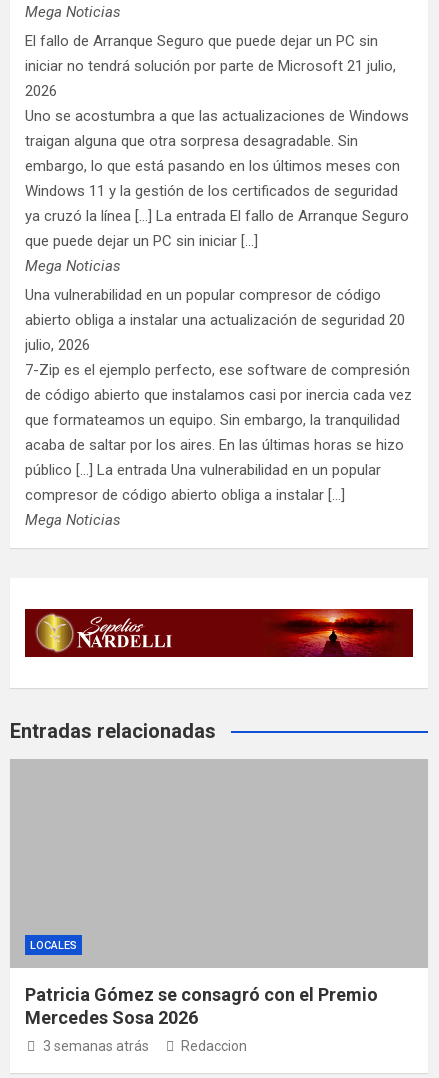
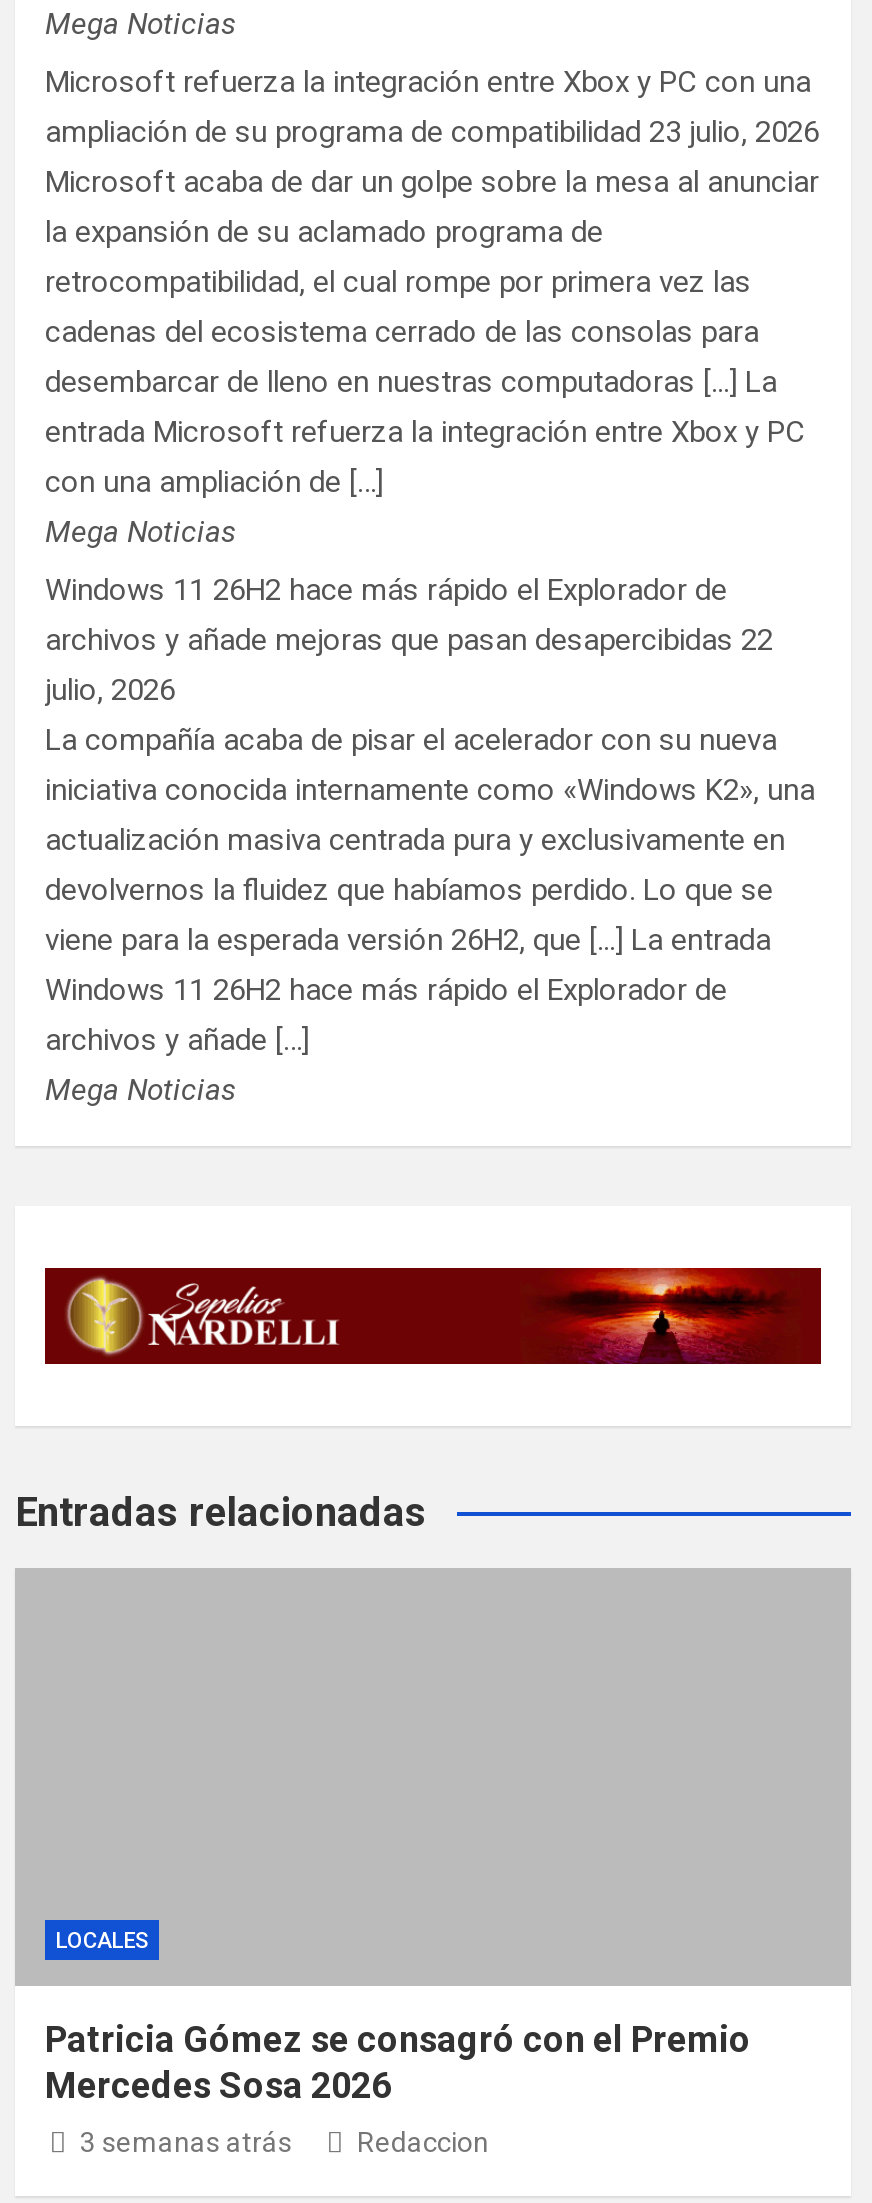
- El fallo de Arranque Seguro que puede dejar un PC sin
- iniciar no tendrá solución por parte de Microsoft 21 julio,
- 2026
- Uno se acostumbra a que las actualizaciones de Windows
- traigan alguna que otra sorpresa desagradable. Sin
- embargo, lo que está pasando en los últimos meses con
- Windows 11 y la gestión de los certificados de seguridad
- ya cruzó la línea [...] La entrada El fallo de Arranque Seguro
- que puede dejar un PC sin iniciar […]
+ Microsoft refuerza la integración entre Xbox y PC con una
+ ampliación de su programa de compatibilidad 23 julio, 2026
+ Microsoft acaba de dar un golpe sobre la mesa al anunciar
+ la expansión de su aclamado programa de
+ retrocompatibilidad, el cual rompe por primera vez las
+ cadenas del ecosistema cerrado de las consolas para
+ desembarcar de lleno en nuestras computadoras [...] La
+ entrada Microsoft refuerza la integración entre Xbox y PC
+ con una ampliación de […]

- Una vulnerabilidad en un popular compresor de código
- abierto obliga a instalar una actualización de seguridad 20
+ Windows 11 26H2 hace más rápido el Explorador de
+ archivos y añade mejoras que pasan desapercibidas 22

- 7-Zip es el ejemplo perfecto, ese software de compresión
- de código abierto que instalamos casi por inercia cada vez
- que formateamos un equipo. Sin embargo, la tranquilidad
- acaba de saltar por los aires. En las últimas horas se hizo
- público [...] La entrada Una vulnerabilidad en un popular
- compresor de código abierto obliga a instalar […]
+ La compañía acaba de pisar el acelerador con su nueva
+ iniciativa conocida internamente como «Windows K2», una
+ actualización masiva centrada pura y exclusivamente en
+ devolvernos la fluidez que habíamos perdido. Lo que se
+ viene para la esperada versión 26H2, que [...] La entrada
+ Windows 11 26H2 hace más rápido el Explorador de
+ archivos y añade […]
